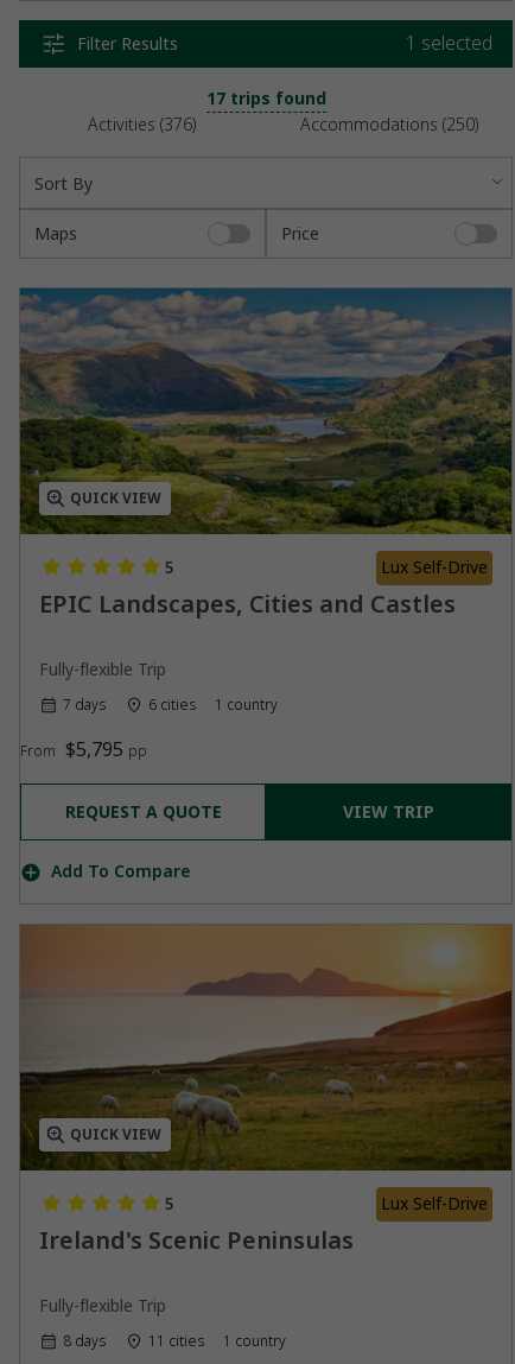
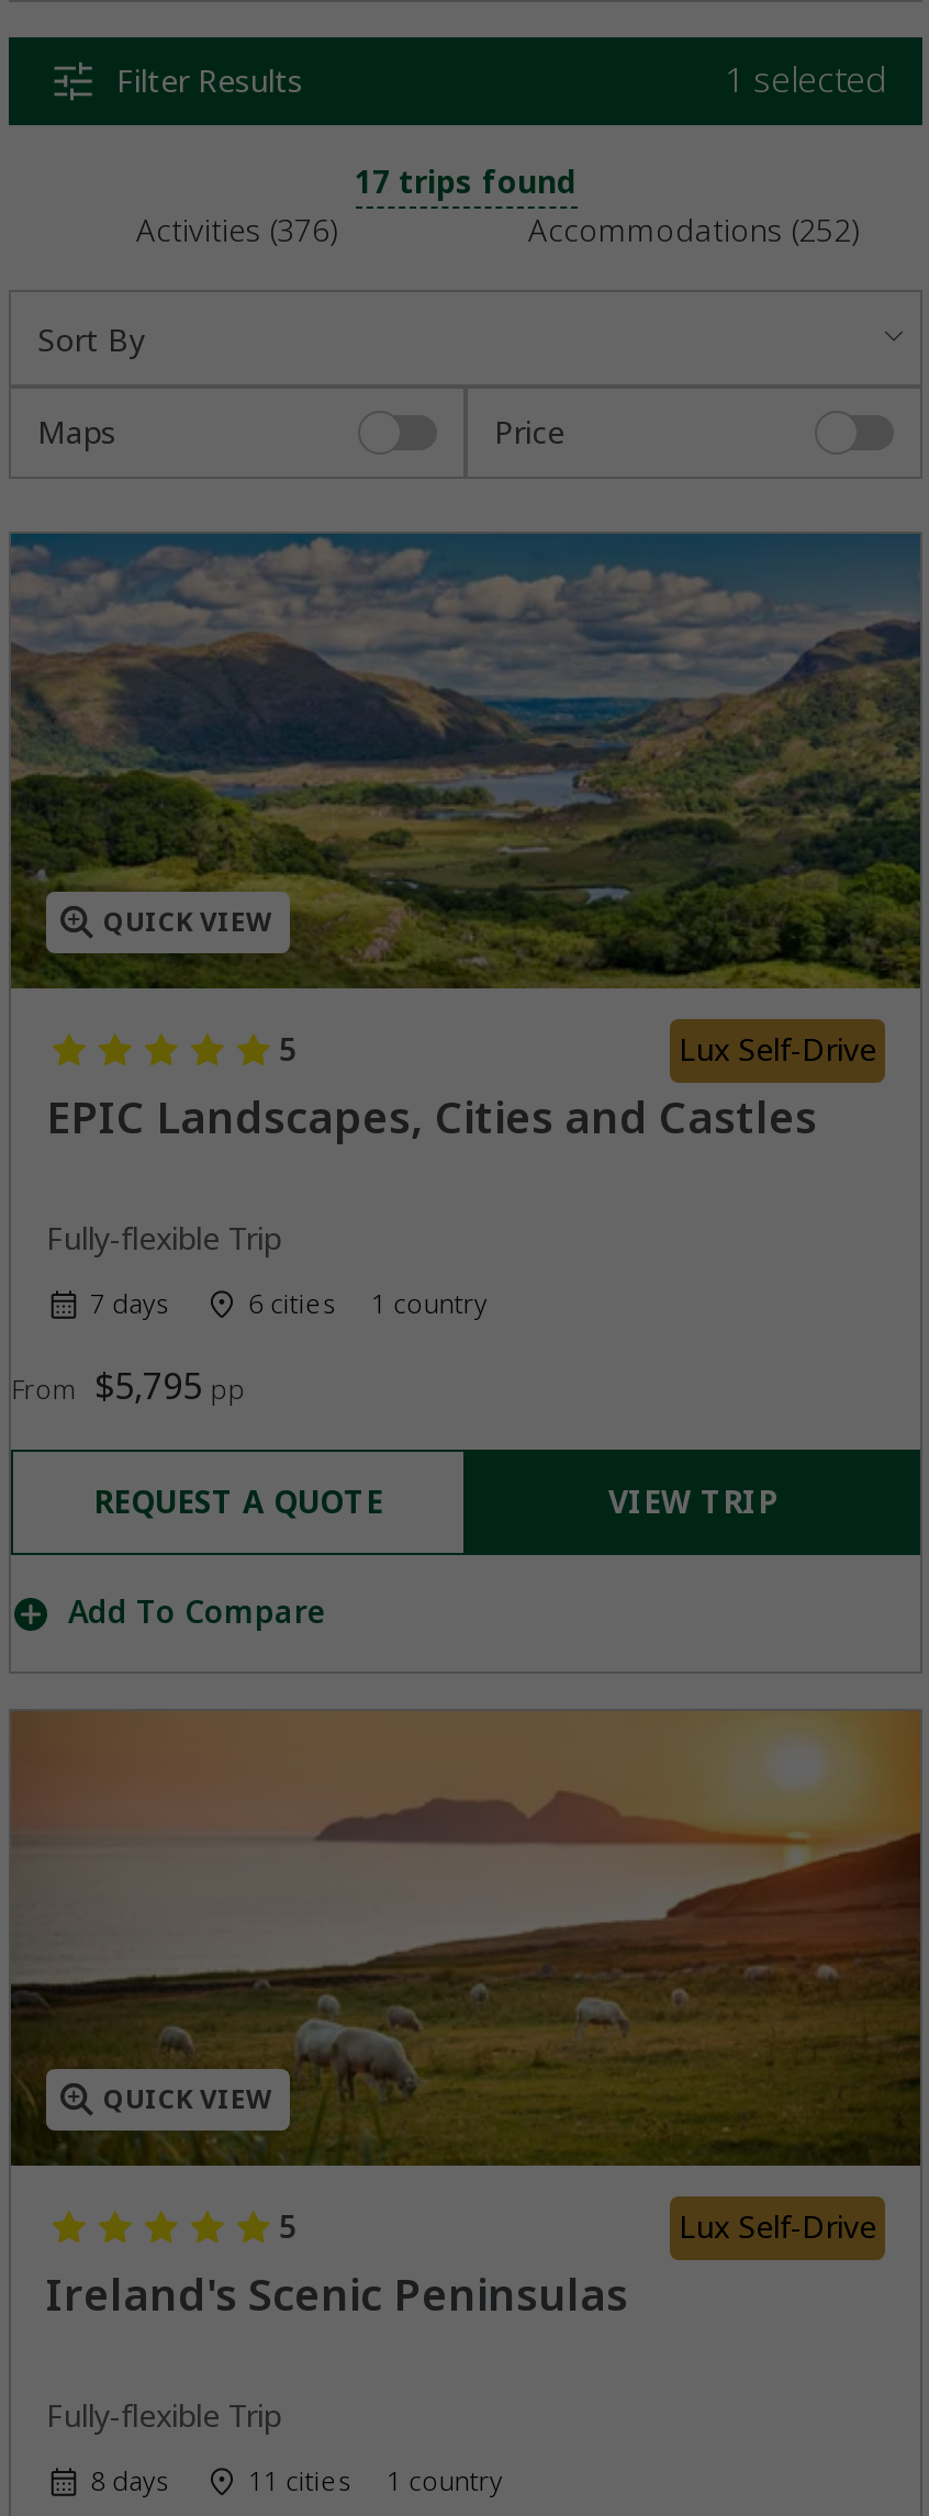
- Accommodations (250)
+ Accommodations (252)
